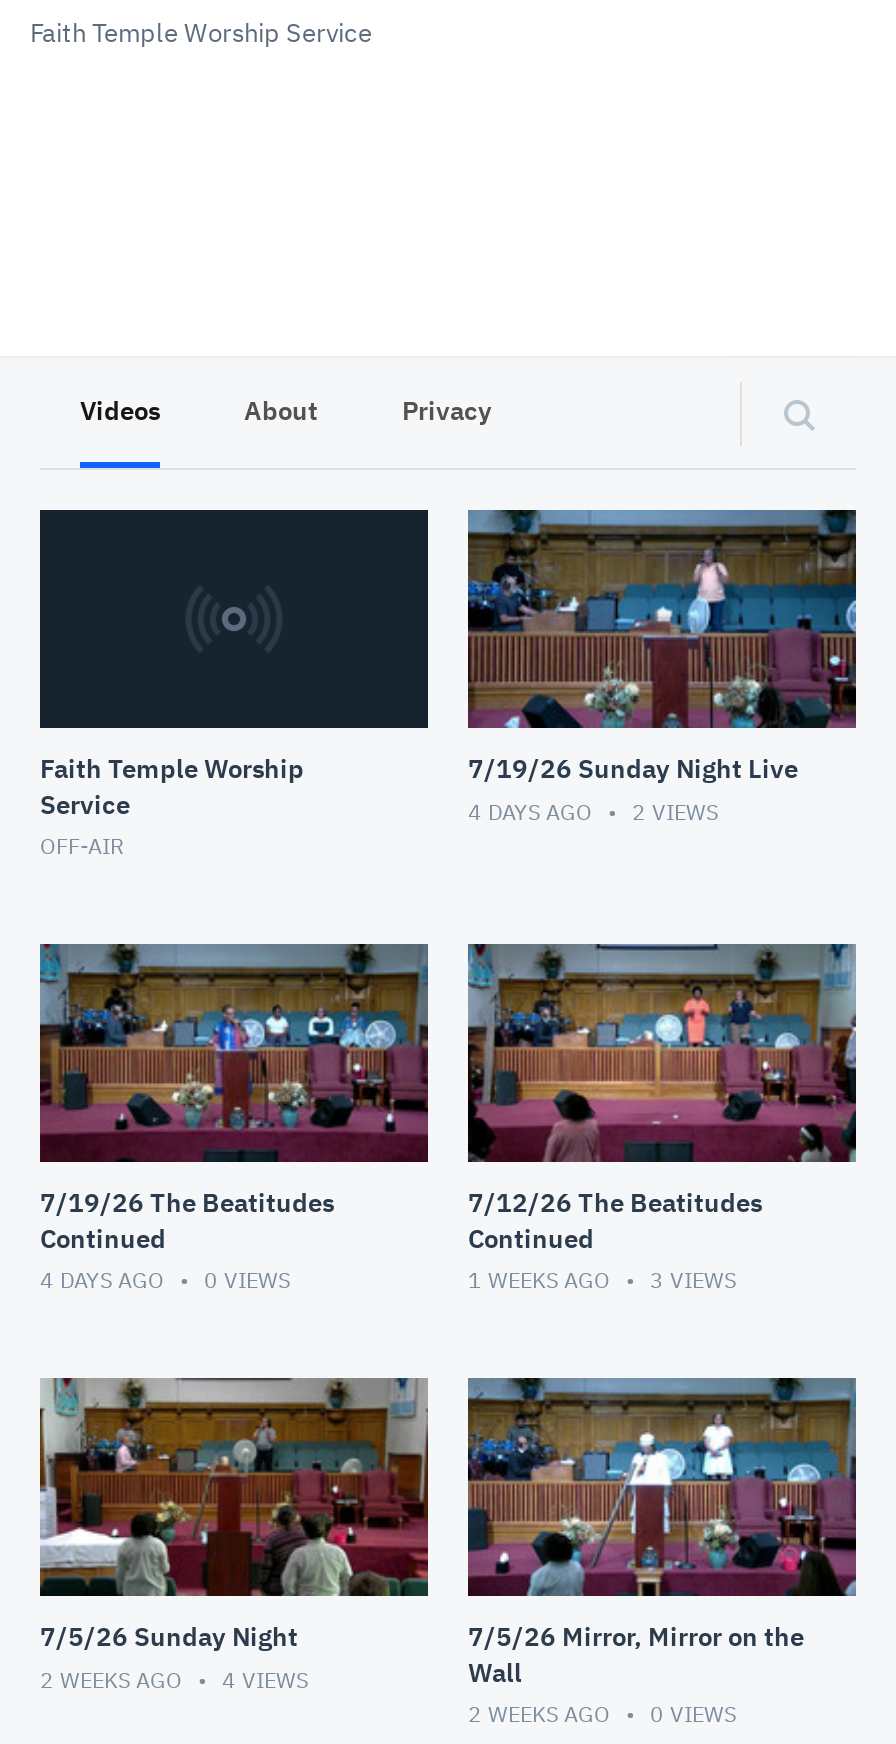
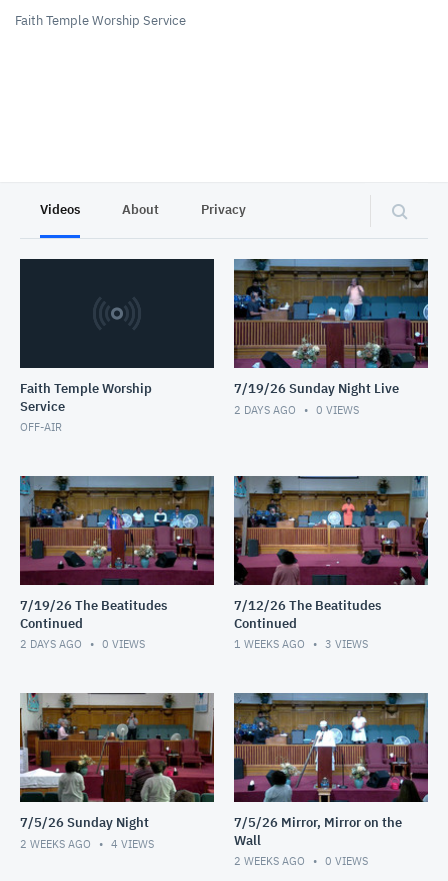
- 4 DAYS AGO
+ 2 DAYS AGO

- 2 VIEWS
+ 0 VIEWS

- 4 DAYS AGO 0 VIEWS
+ 2 DAYS AGO 0 VIEWS
